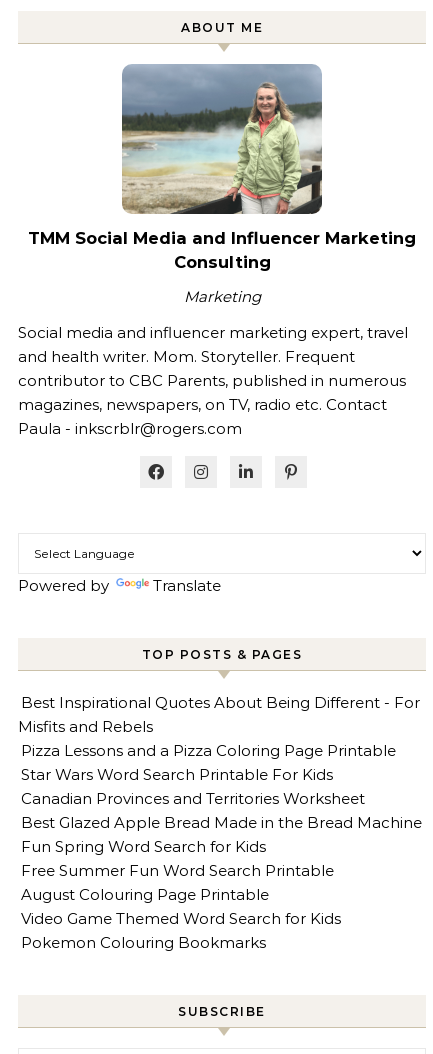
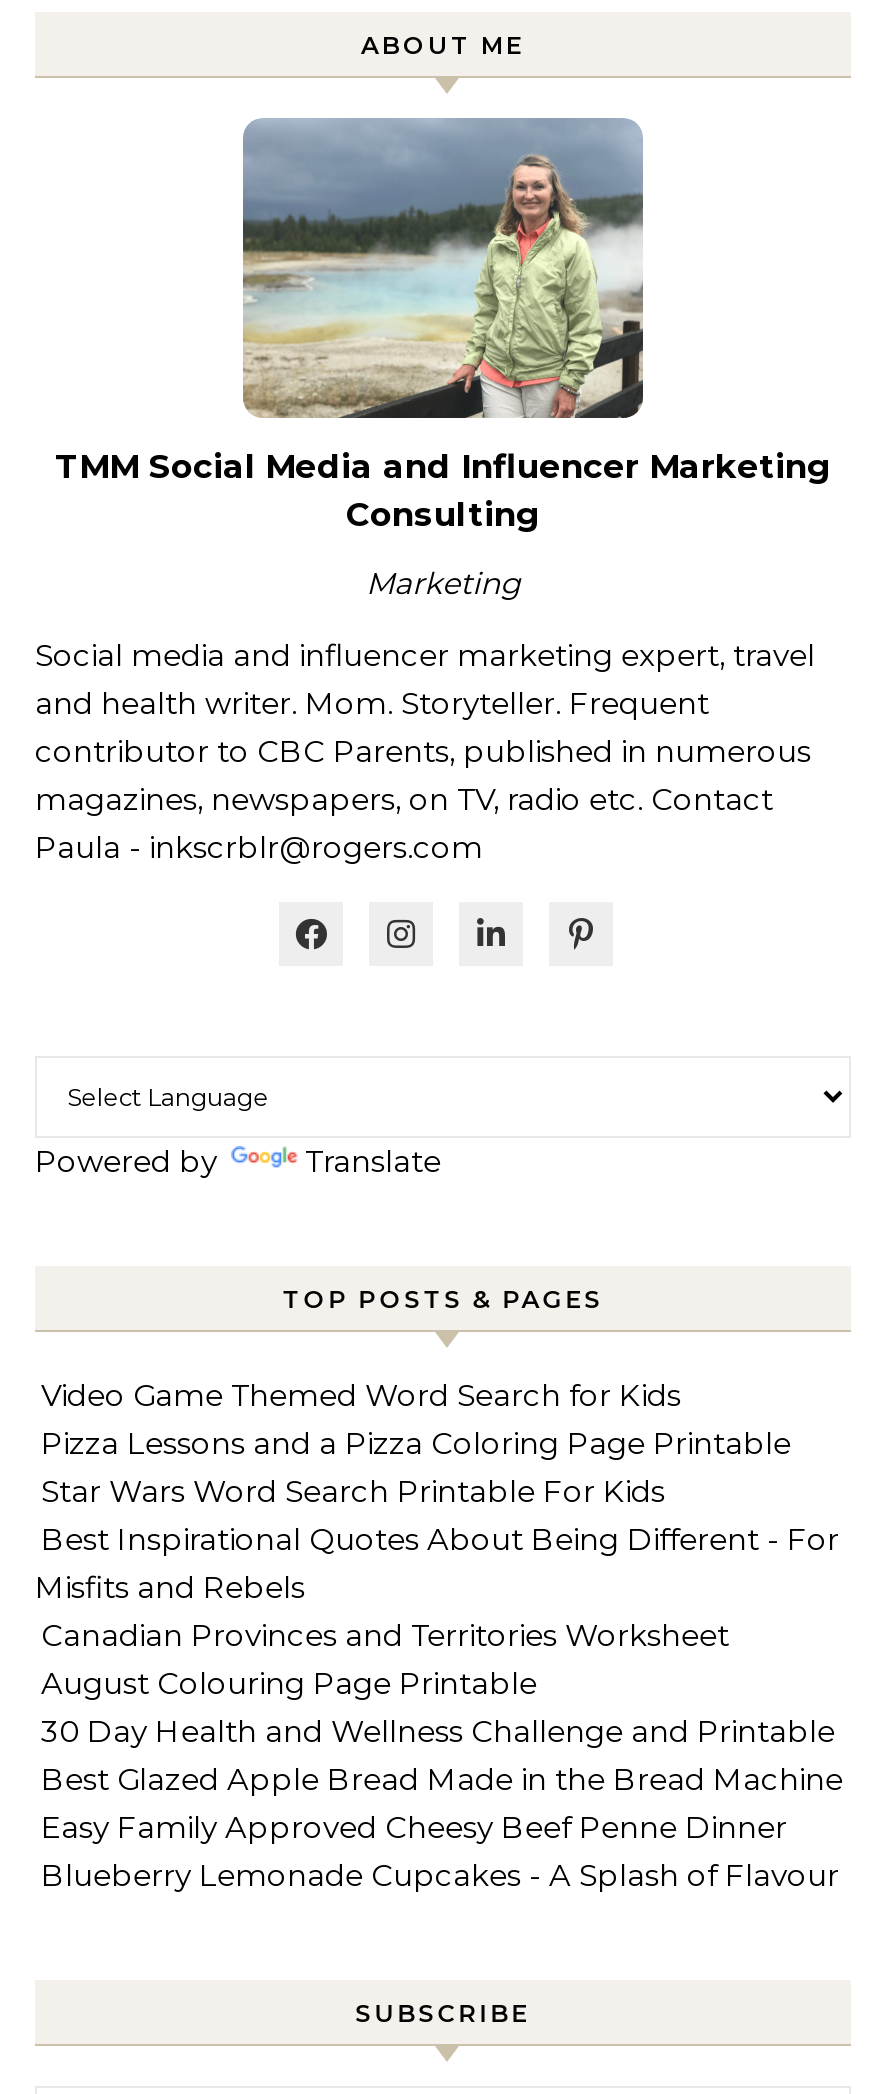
moved down: Best Inspirational Quotes About Being Different - For | Misfits and Rebels

moved up: Pizza Lessons and a Pizza Coloring Page Printable | Star Wars Word Search Printable For Kids

moved down: Canadian Provinces and Territories Worksheet

+ 30 Day Health and Wellness Challenge and Printable

moved down: Best Glazed Apple Bread Made in the Bread Machine

- Fun Spring Word Search for Kids
- Free Summer Fun Word Search Printable
- Pokemon Colouring Bookmarks
+ Easy Family Approved Cheesy Beef Penne Dinner
+ Blueberry Lemonade Cupcakes - A Splash of Flavour

moved up: August Colouring Page Printable

moved up: Video Game Themed Word Search for Kids
